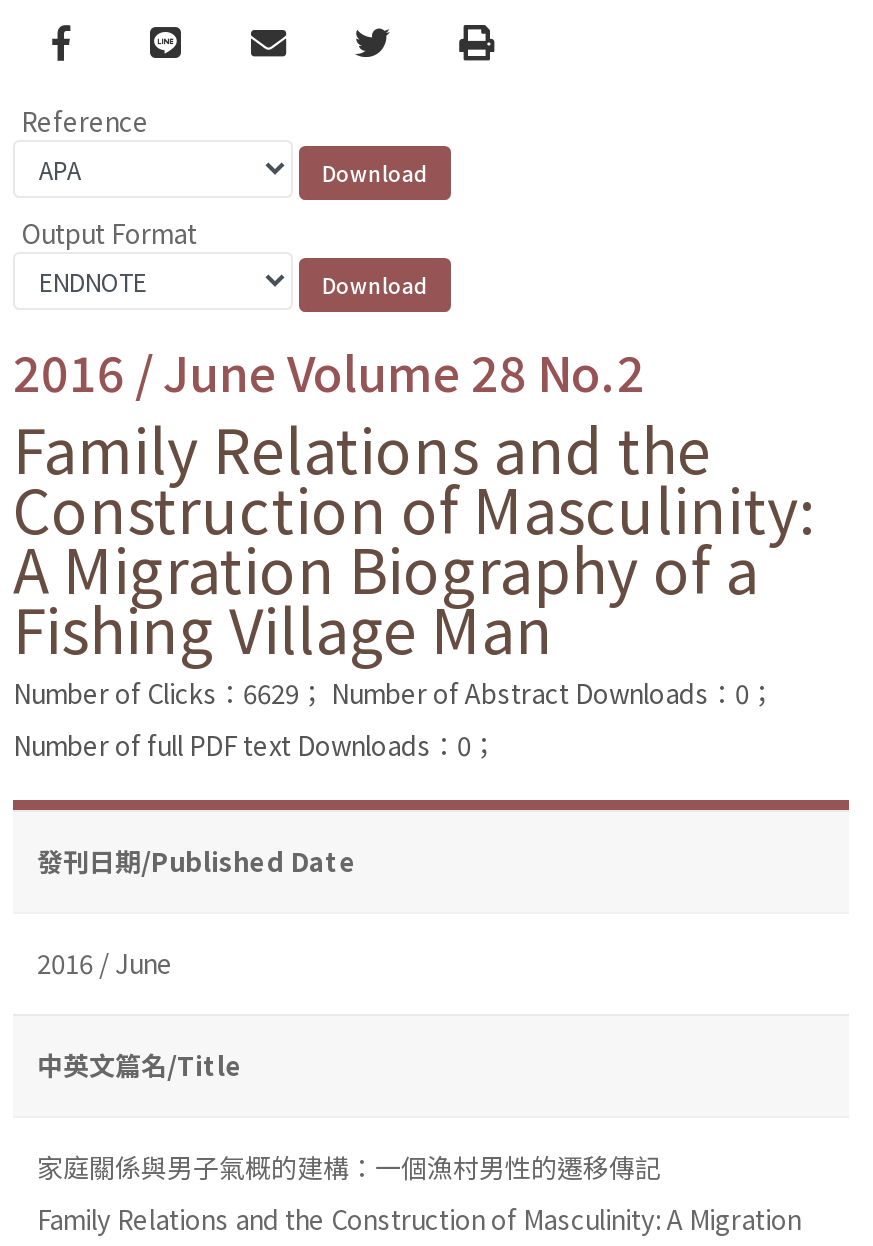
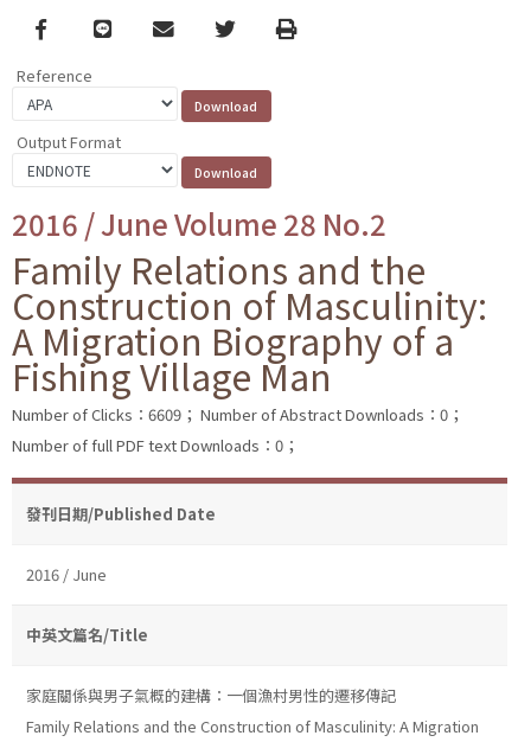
- Number of Clicks：6629； Number of Abstract Downloads：0；
+ Number of Clicks：6609； Number of Abstract Downloads：0；
